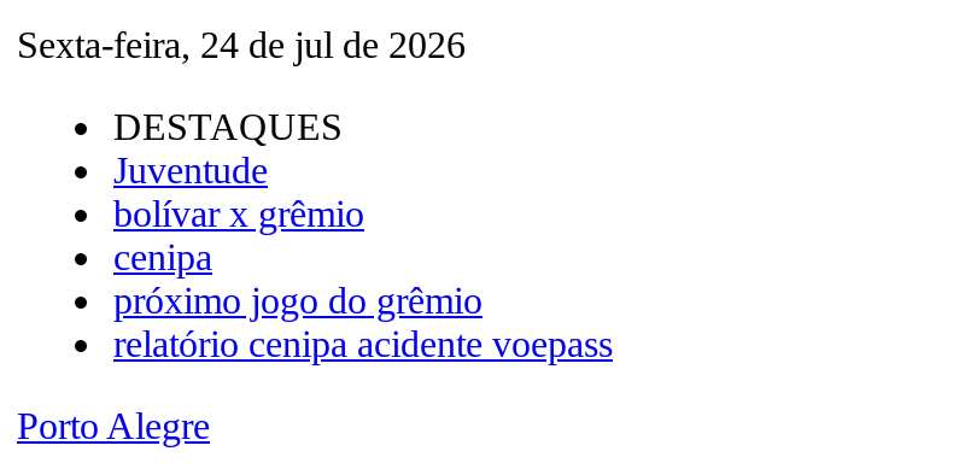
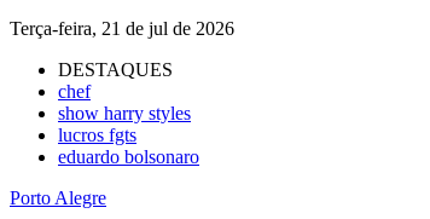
- Sexta-feira, 24 de jul de 2026
+ Terça-feira, 21 de jul de 2026

- Juventude
- bolívar x grêmio
- cenipa
- próximo jogo do grêmio
- relatório cenipa acidente voepass
+ chef
+ show harry styles
+ lucros fgts
+ eduardo bolsonaro
